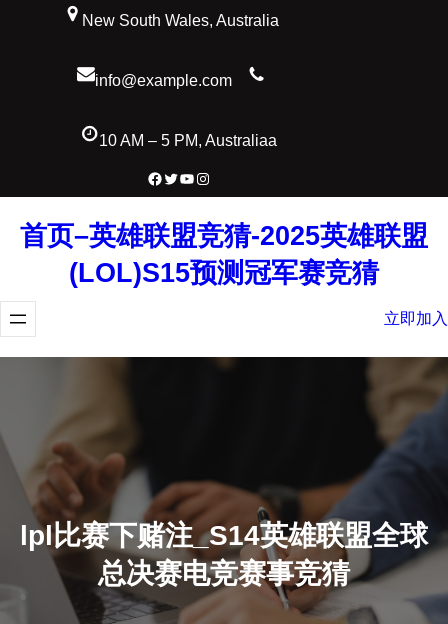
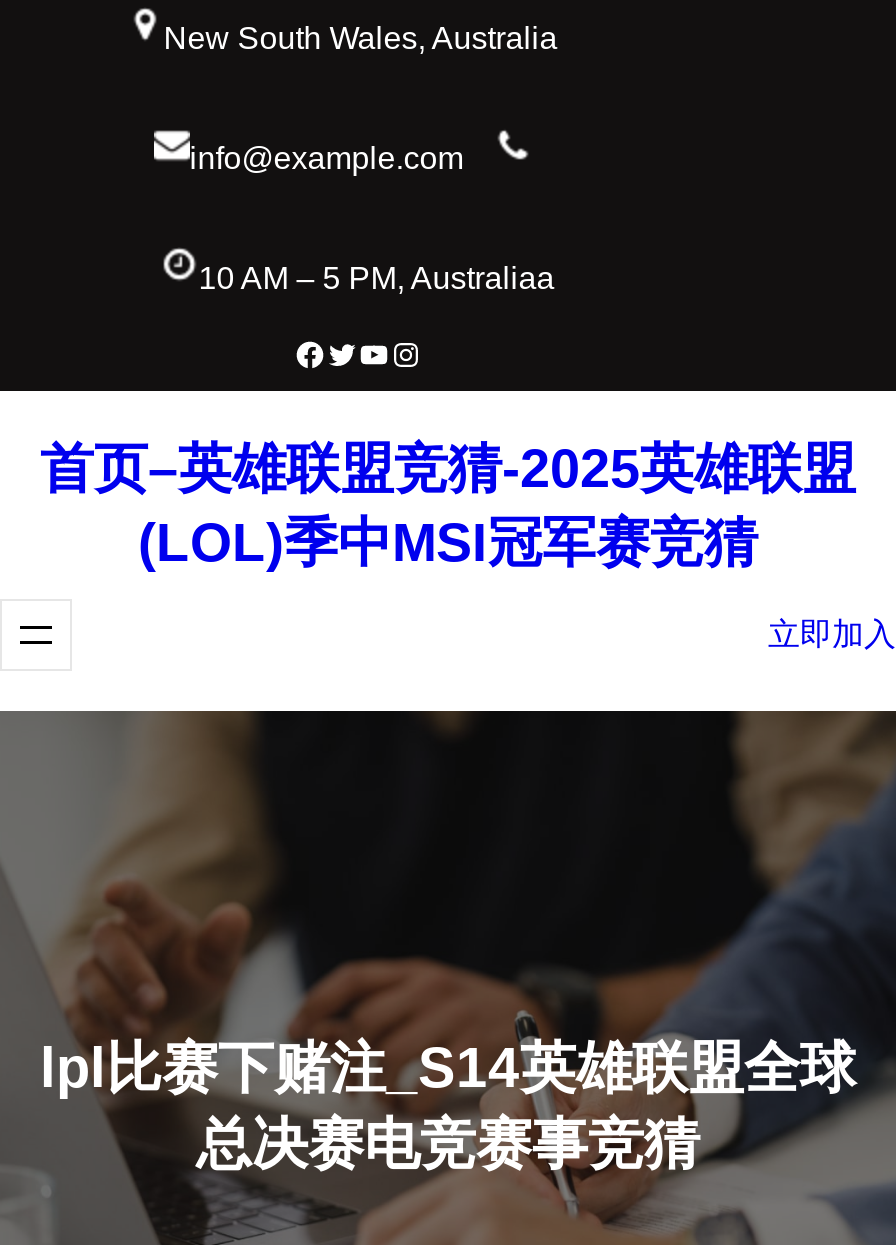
- (LOL)S15预测冠军赛竞猜
+ (LOL)季中MSI冠军赛竞猜
